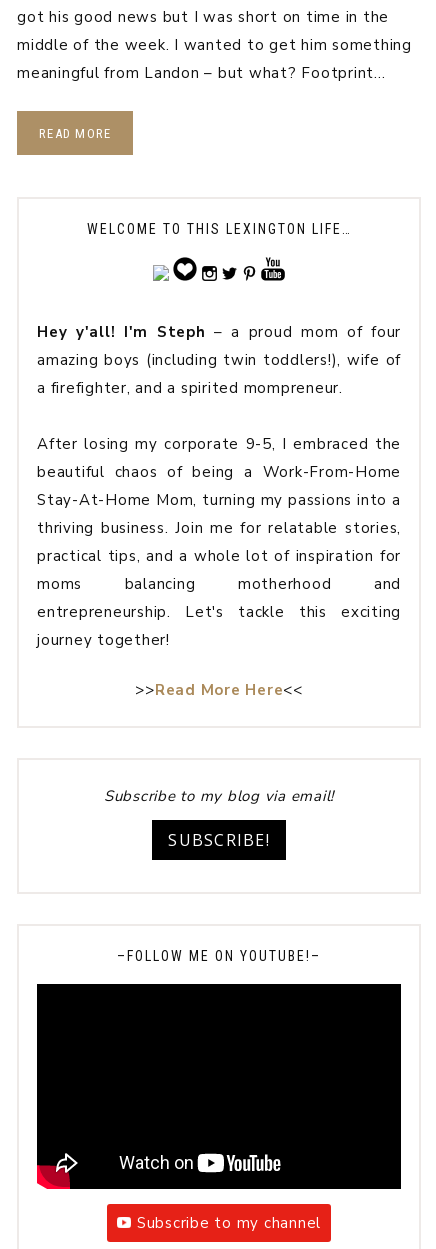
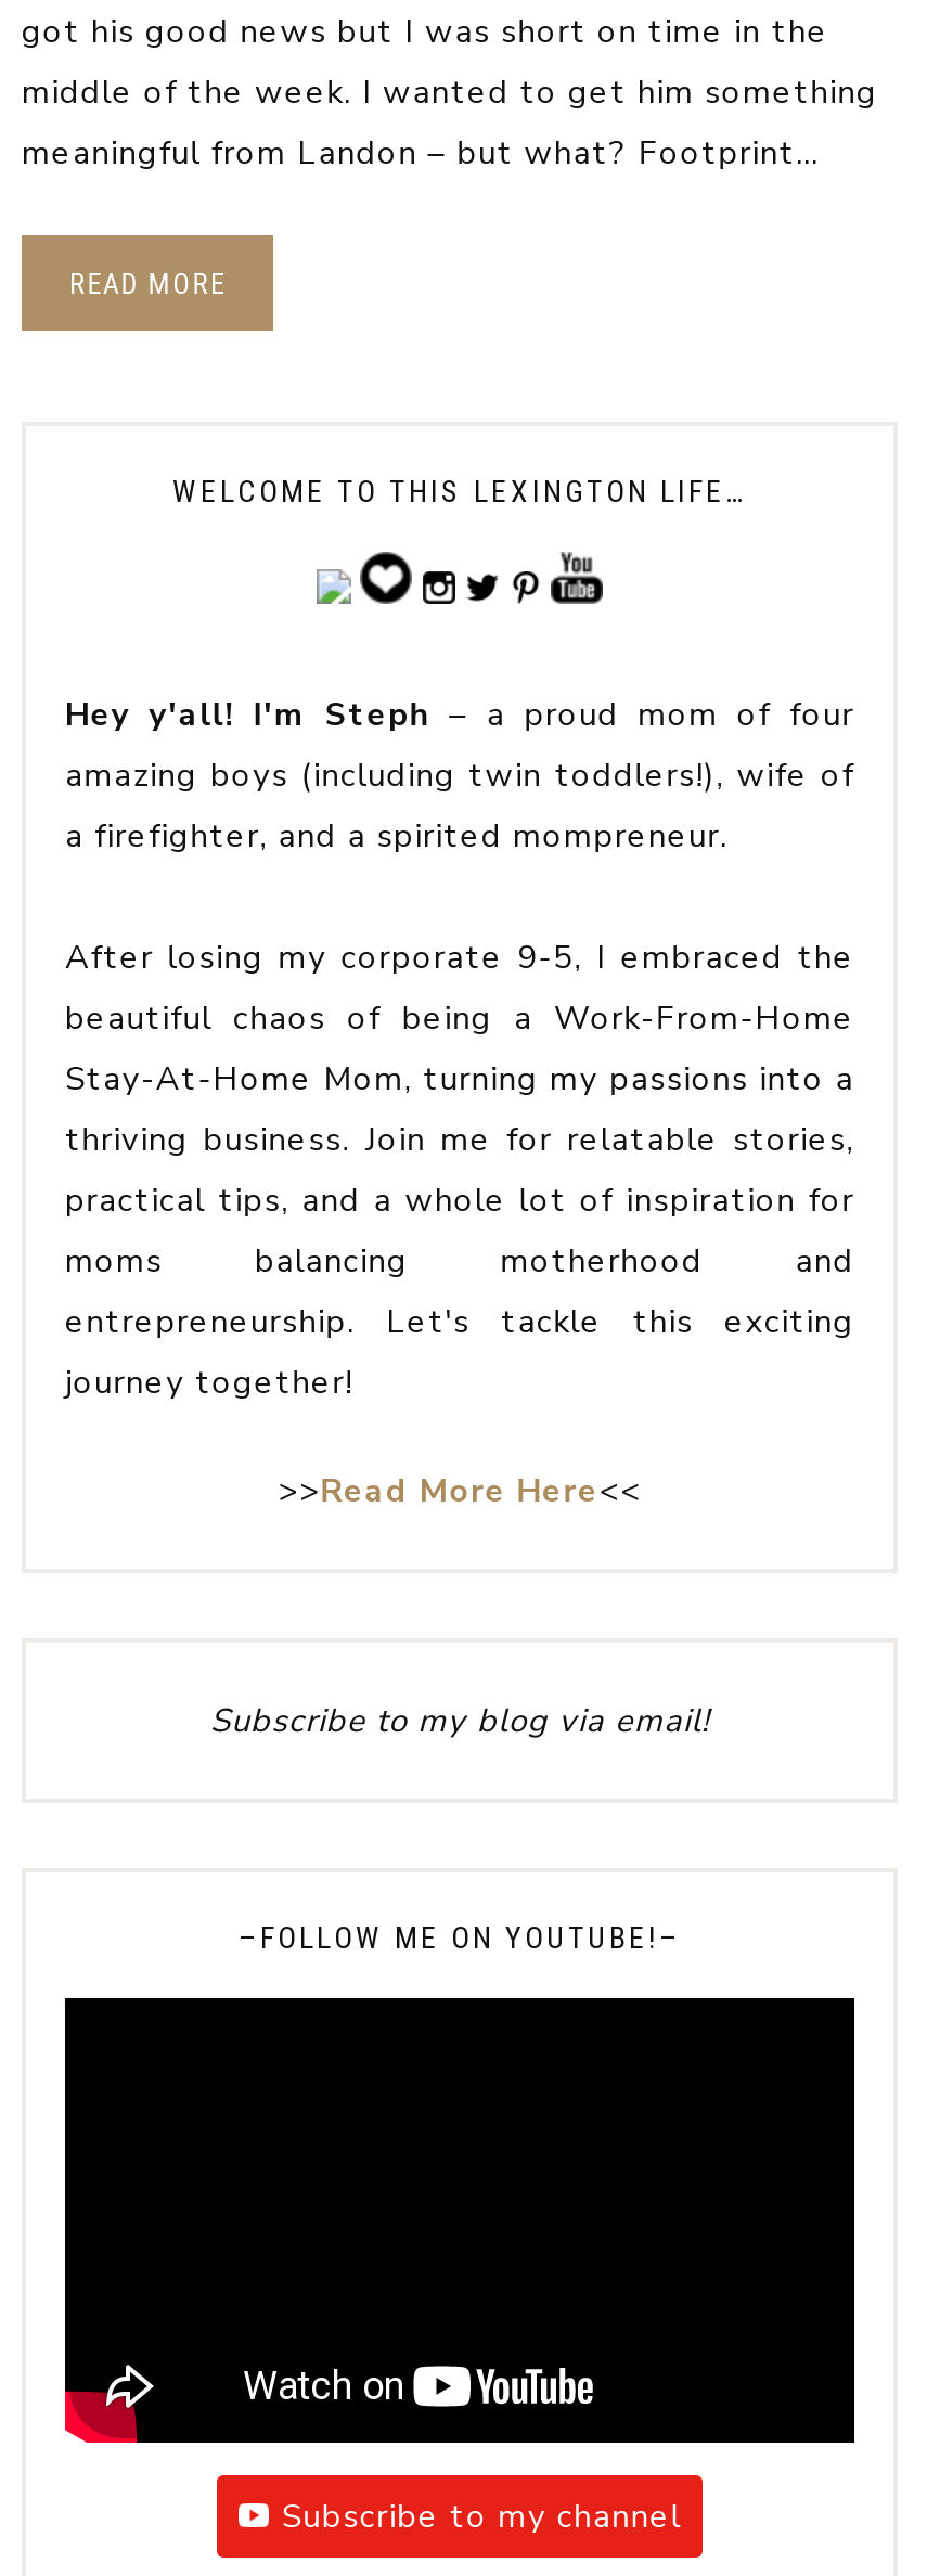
- SUBSCRIBE!
